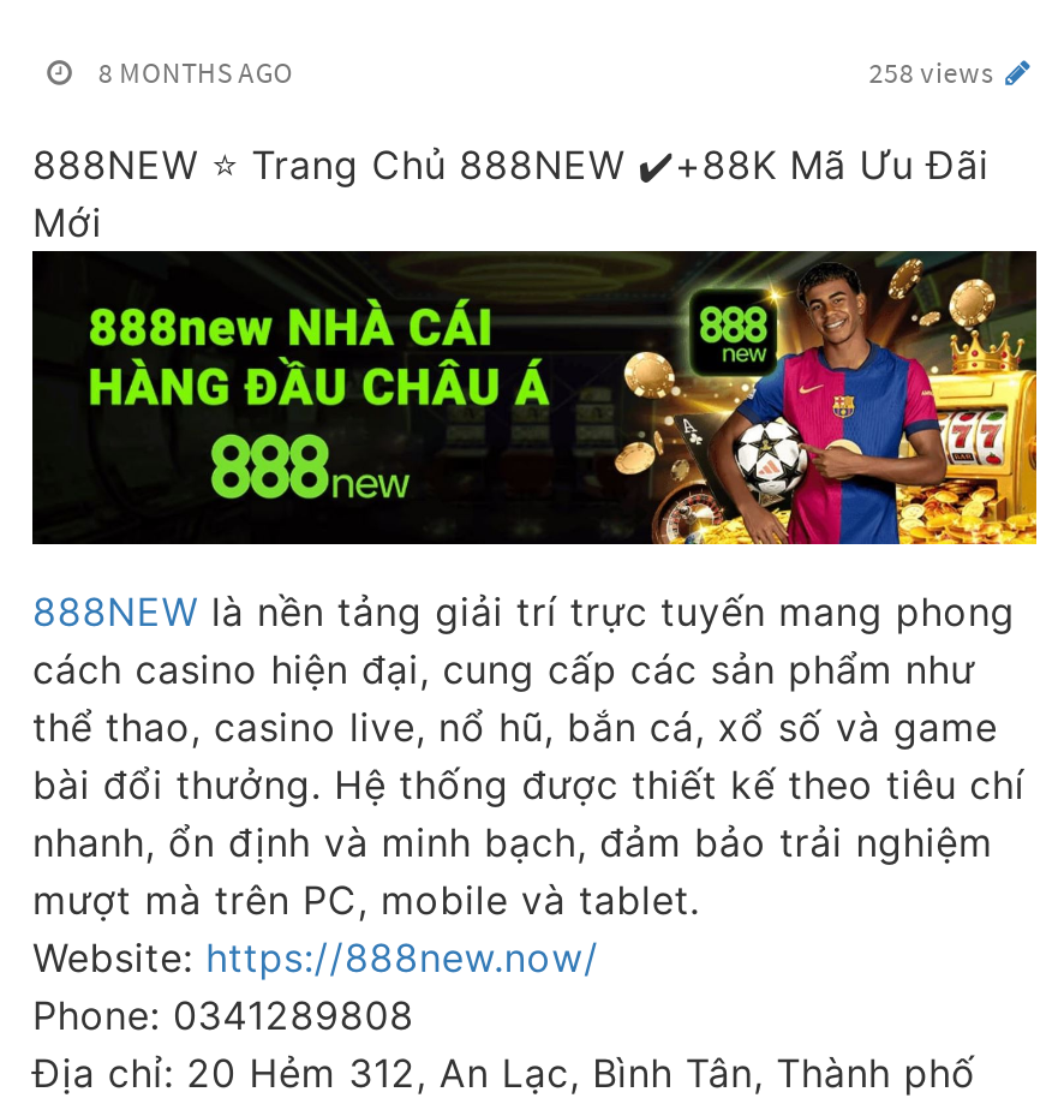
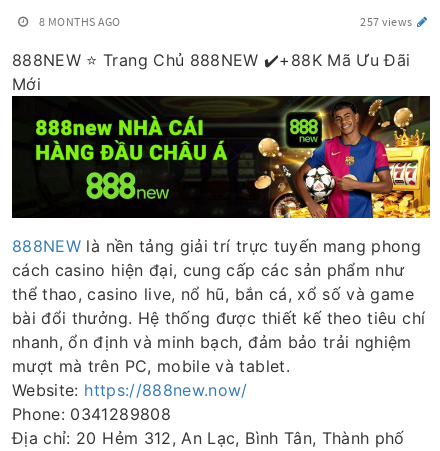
- 258 views
+ 257 views
